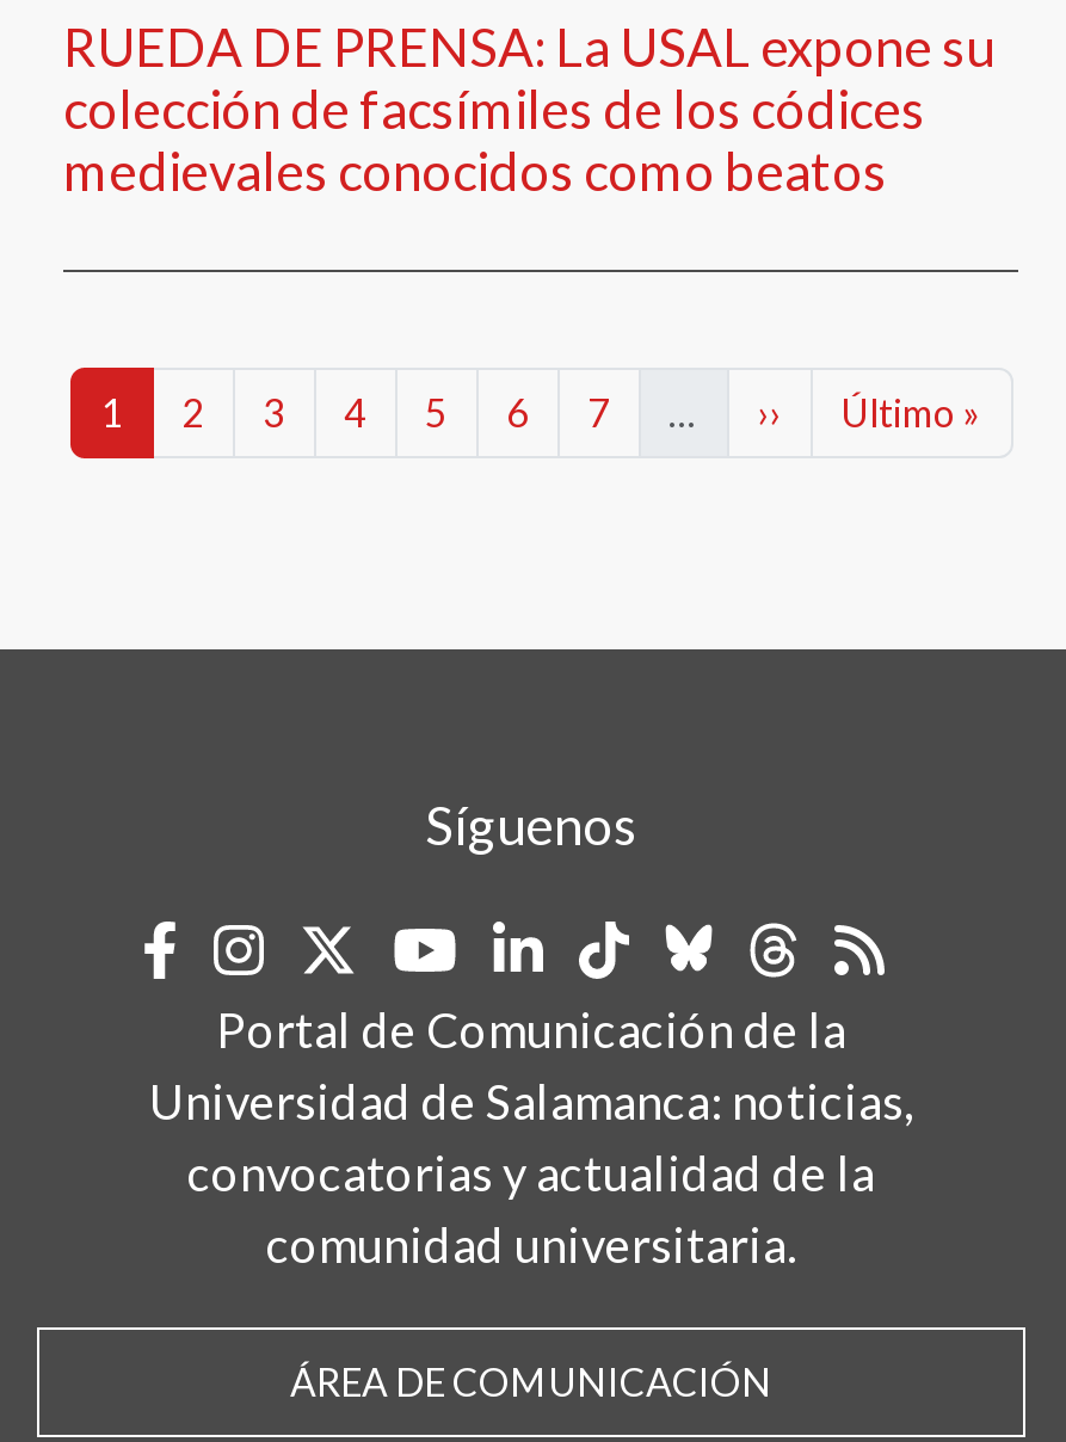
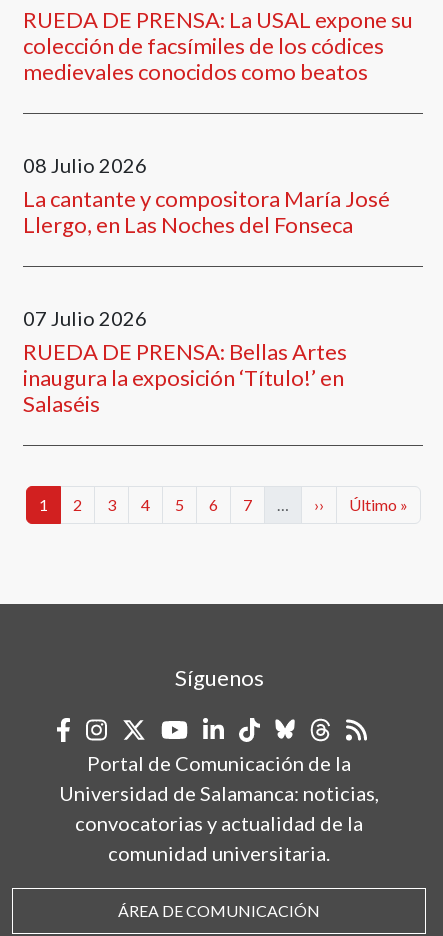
+ 08 Julio 2026
+ La cantante y compositora María José
+ Llergo, en Las Noches del Fonseca

+ 07 Julio 2026
+ RUEDA DE PRENSA: Bellas Artes
+ inaugura la exposición ‘Título!’ en
+ Salaséis
